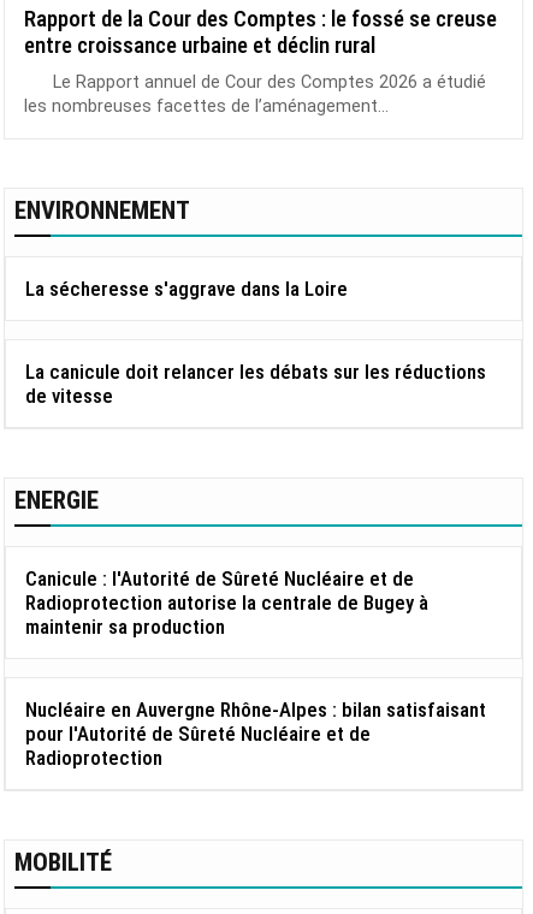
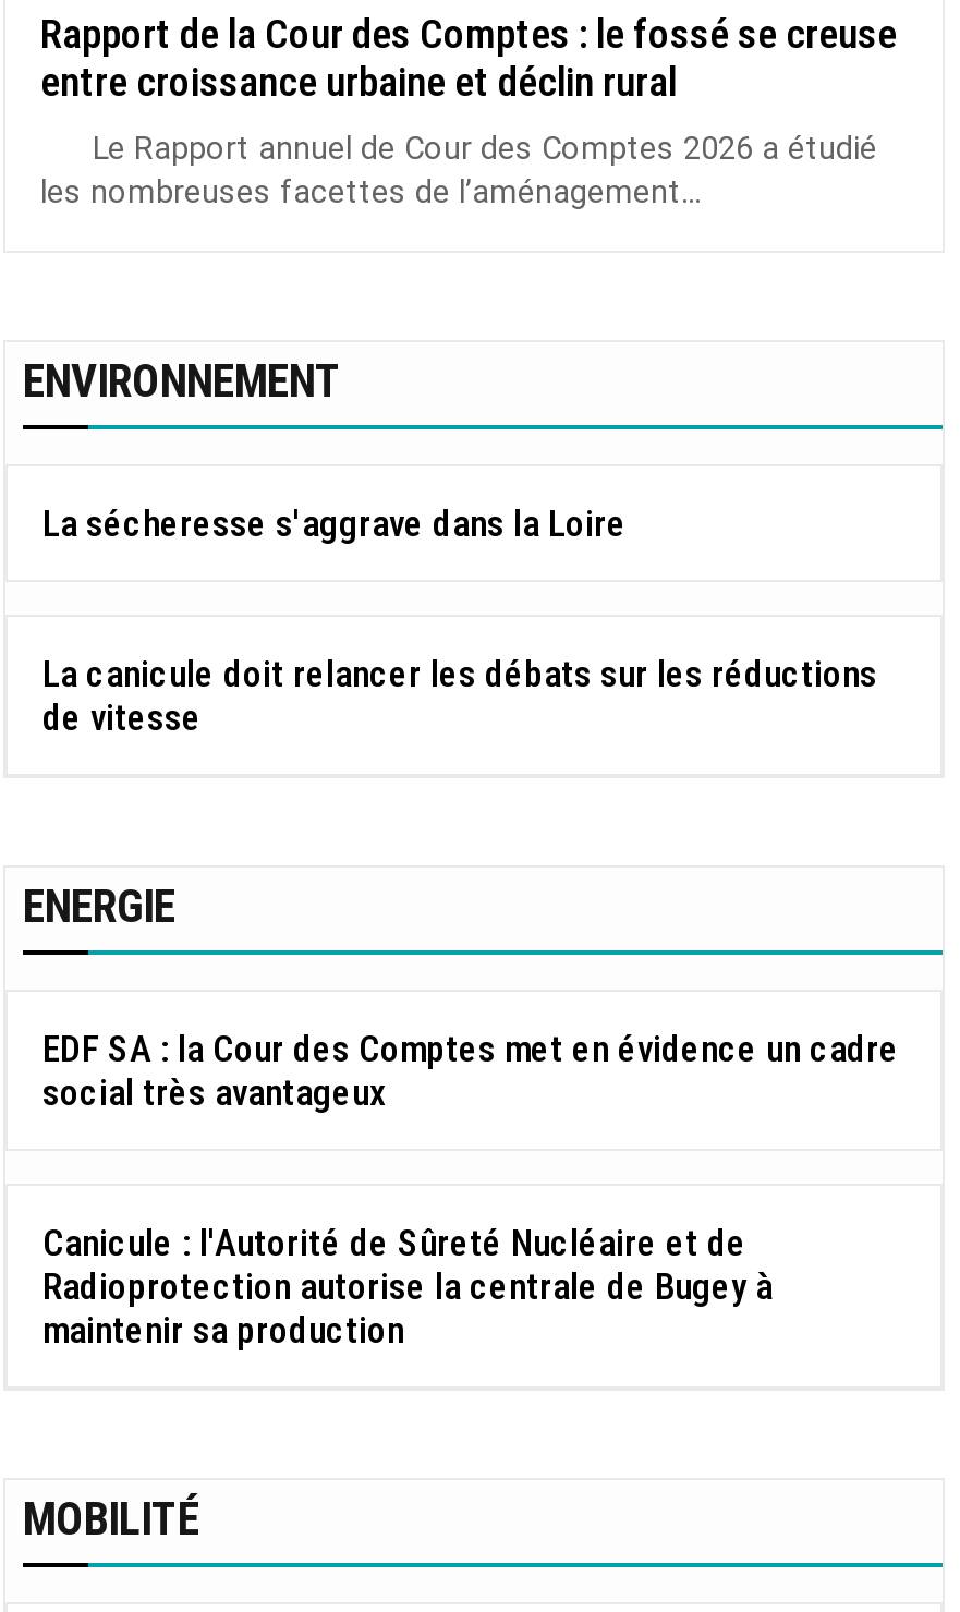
+ EDF SA : la Cour des Comptes met en évidence un cadre
+ social très avantageux

moved down: Canicule : l'Autorité de Sûreté Nucléaire et de | Radioprotection autorise la centrale de Bugey à | maintenir sa production

- Nucléaire en Auvergne Rhône-Alpes : bilan satisfaisant
- pour l'Autorité de Sûreté Nucléaire et de
- Radioprotection
